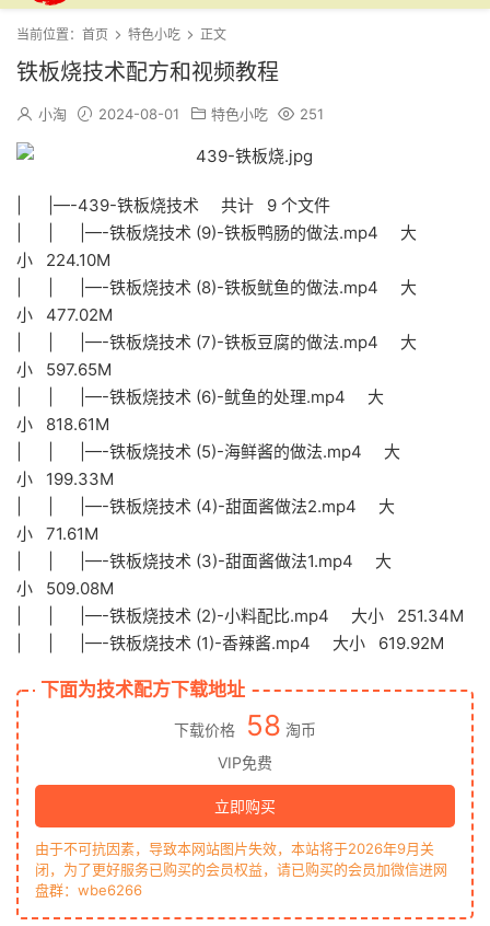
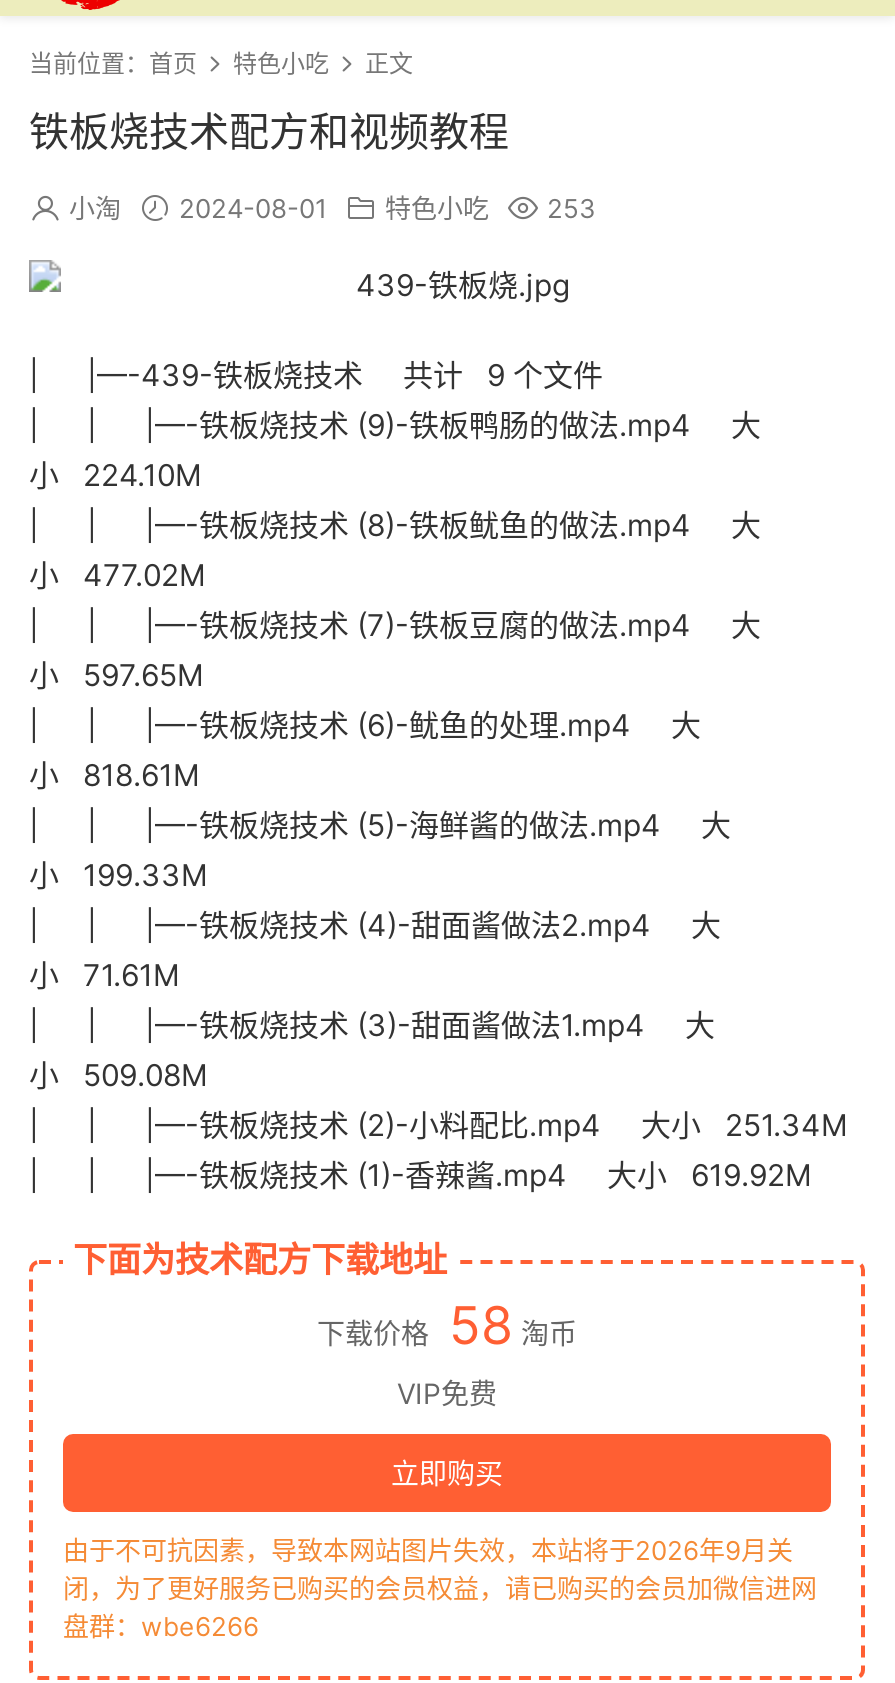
- 小淘 2024-08-01 特色小吃 251
+ 小淘 2024-08-01 特色小吃 253
